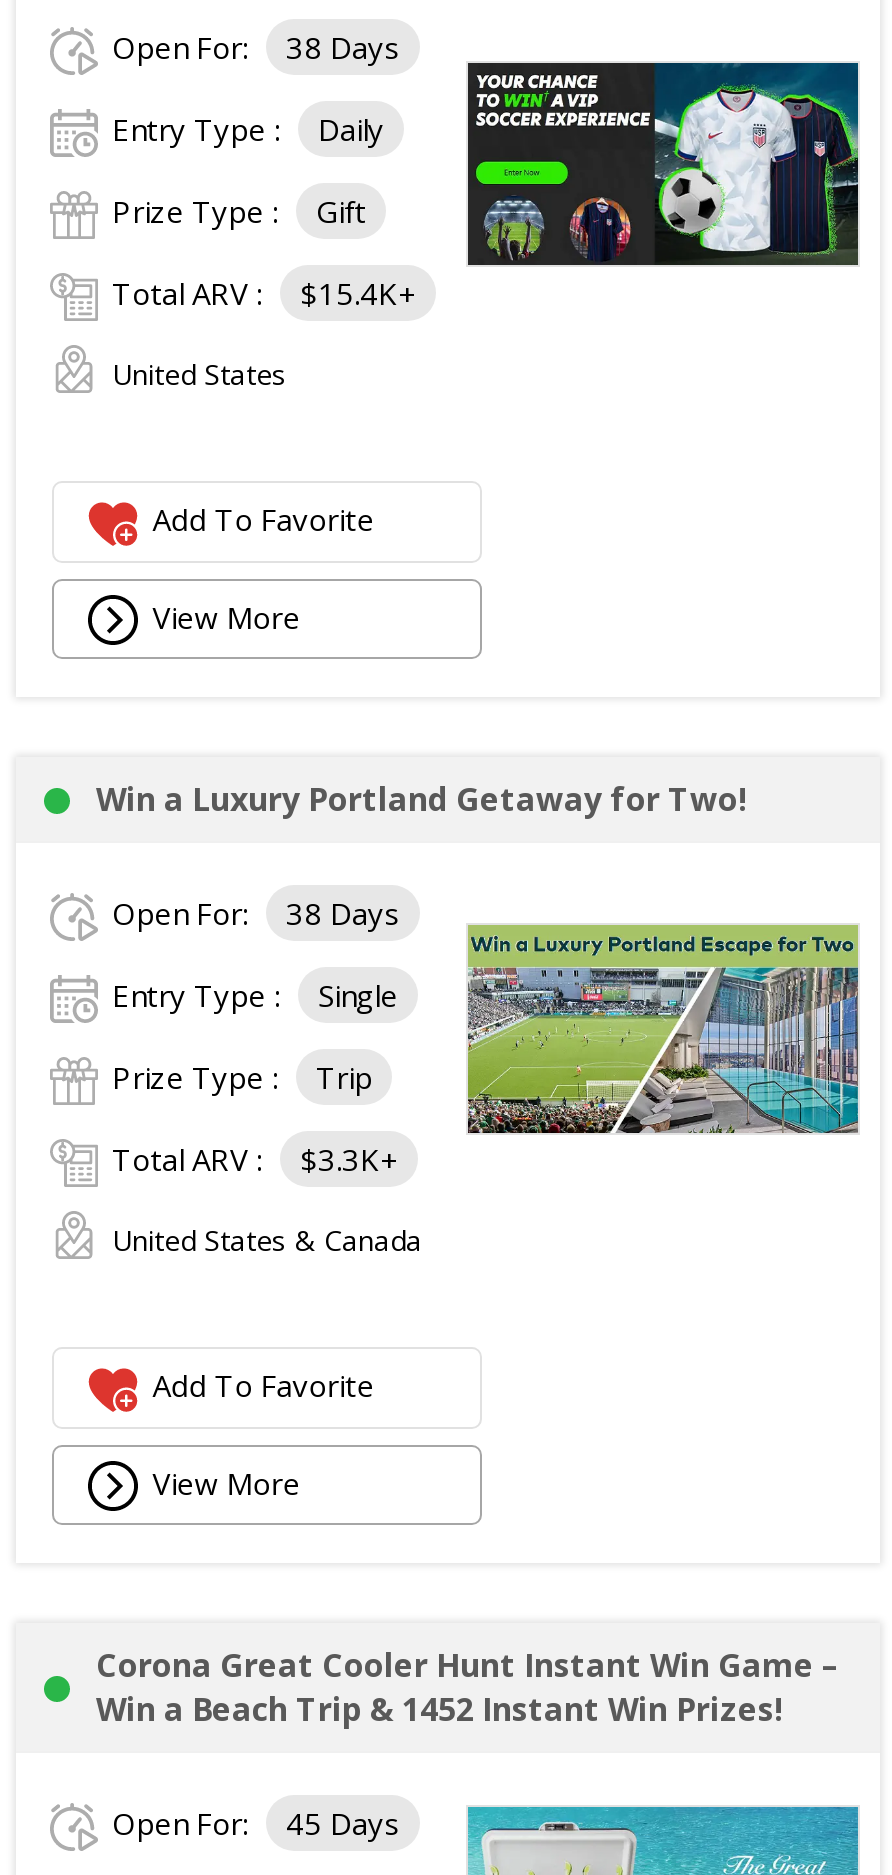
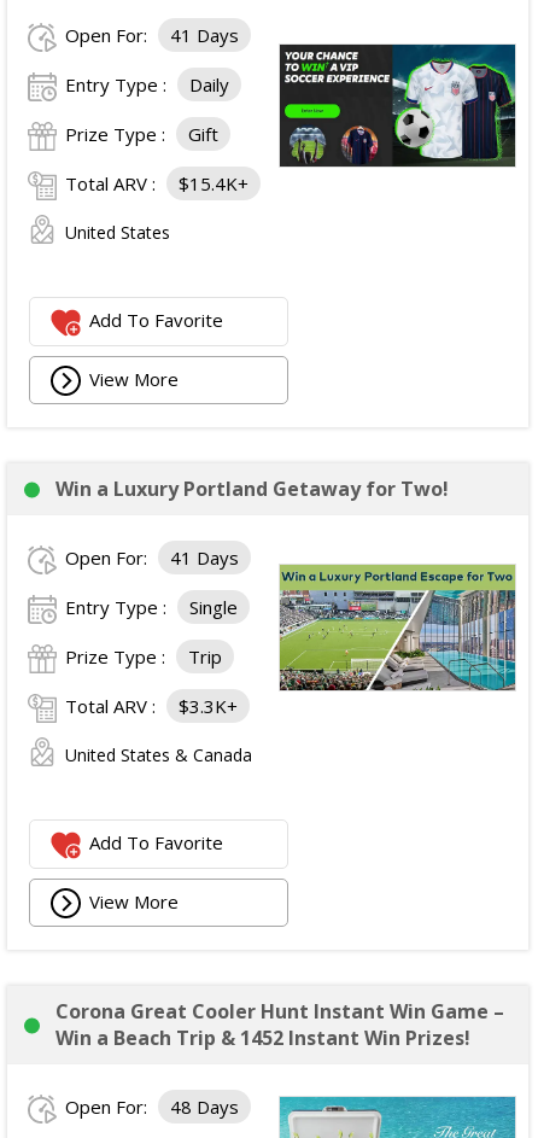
- Open For: 38 Days
+ Open For: 41 Days

- Open For: 38 Days
+ Open For: 41 Days

- Open For: 45 Days
+ Open For: 48 Days
